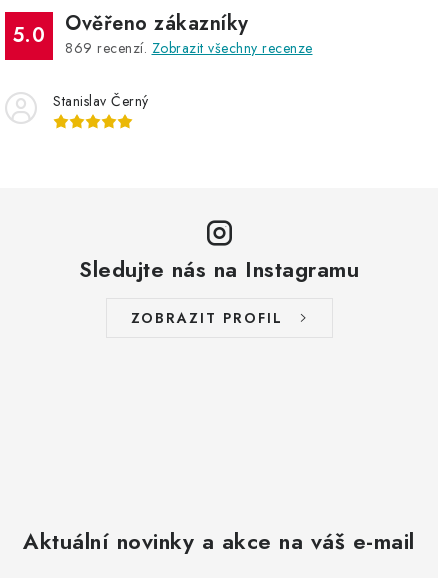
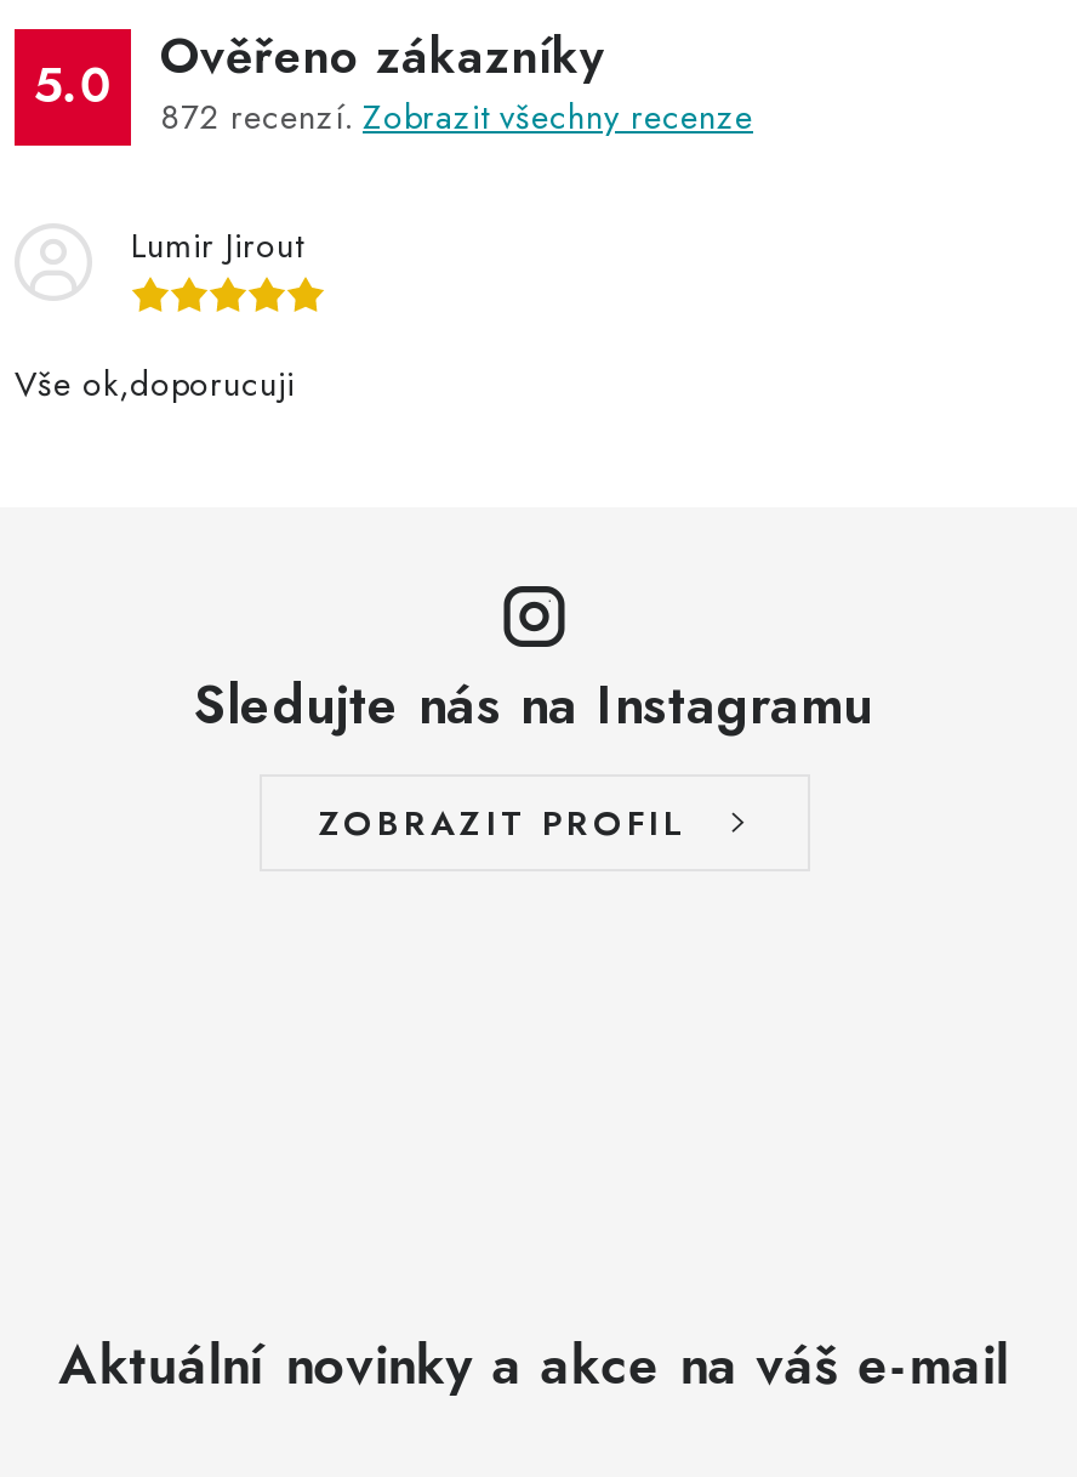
- 869 recenzí. Zobrazit všechny recenze
- Stanislav Černý
+ 872 recenzí. Zobrazit všechny recenze
+ Lumir Jirout
+ Vše ok,doporucuji
